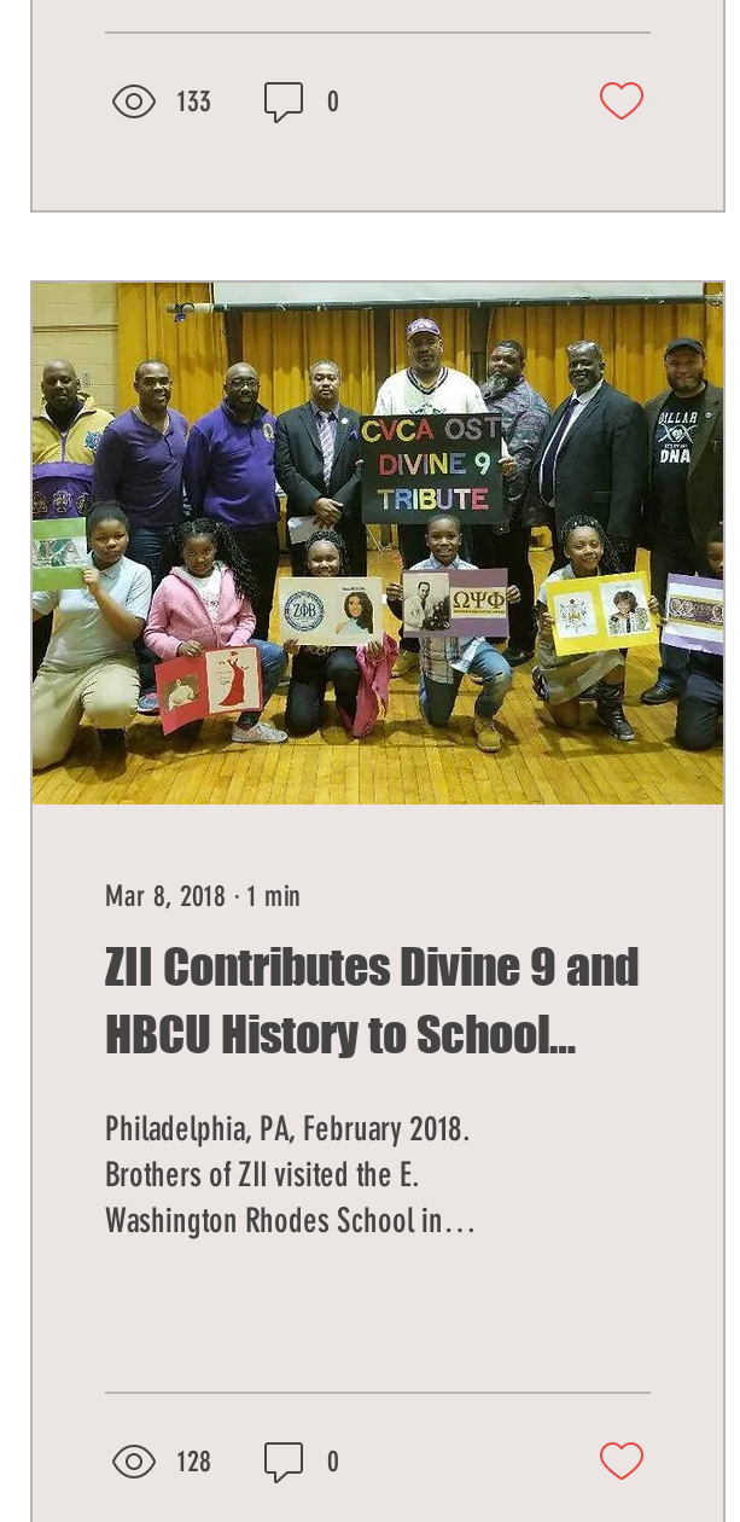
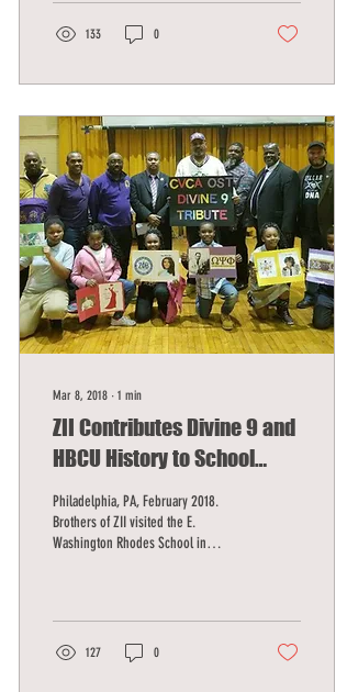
- 128
+ 127
